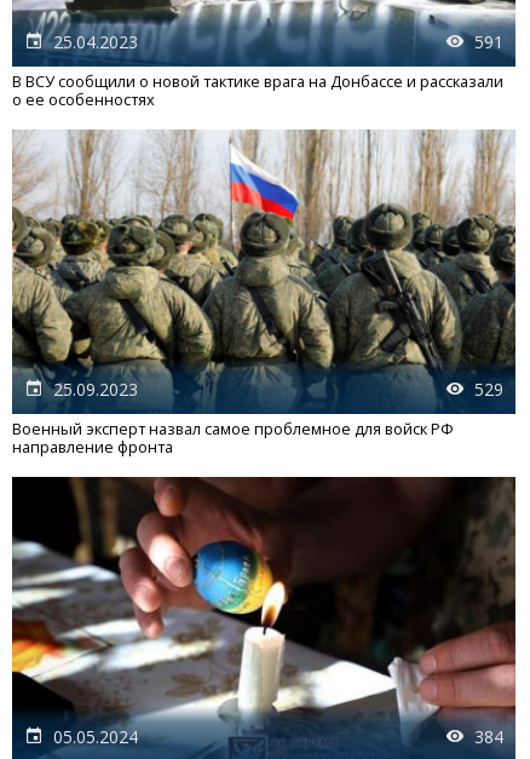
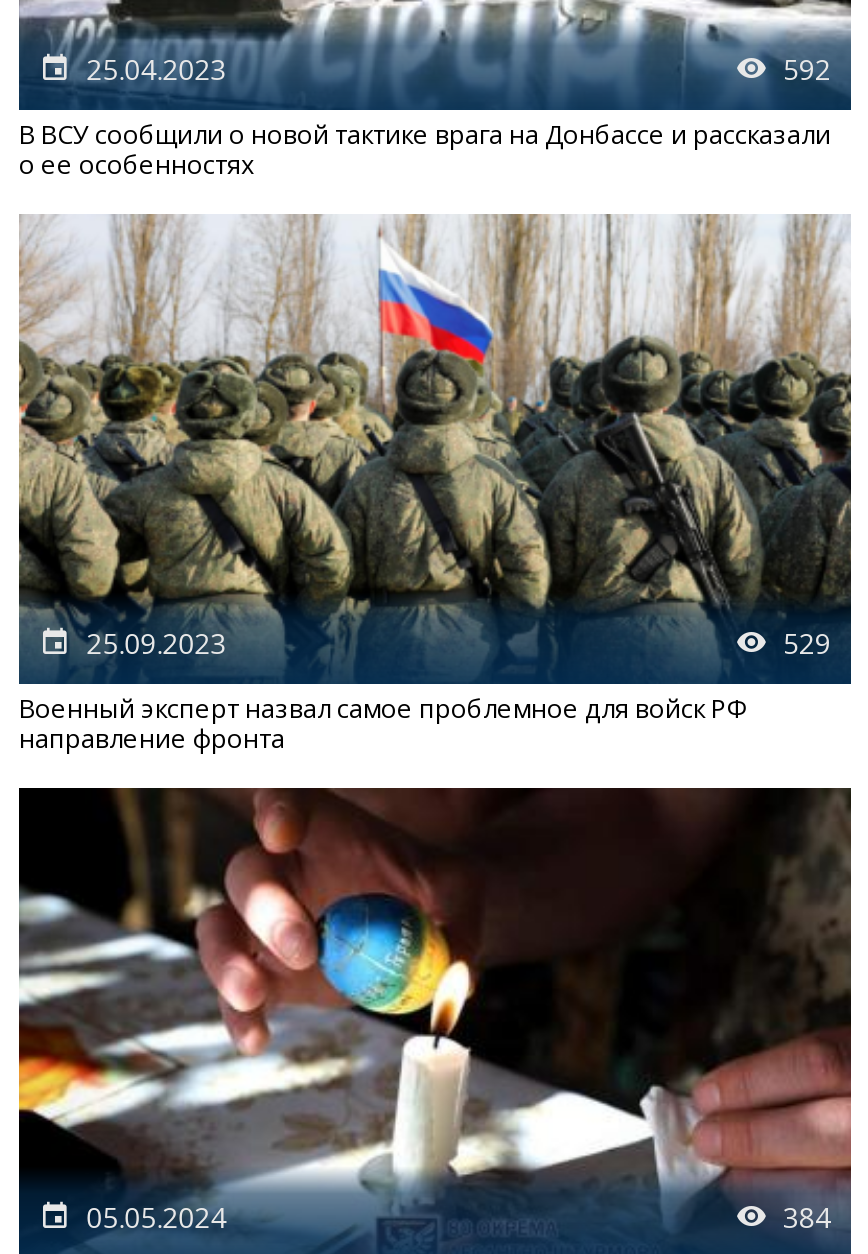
- 591
+ 592
